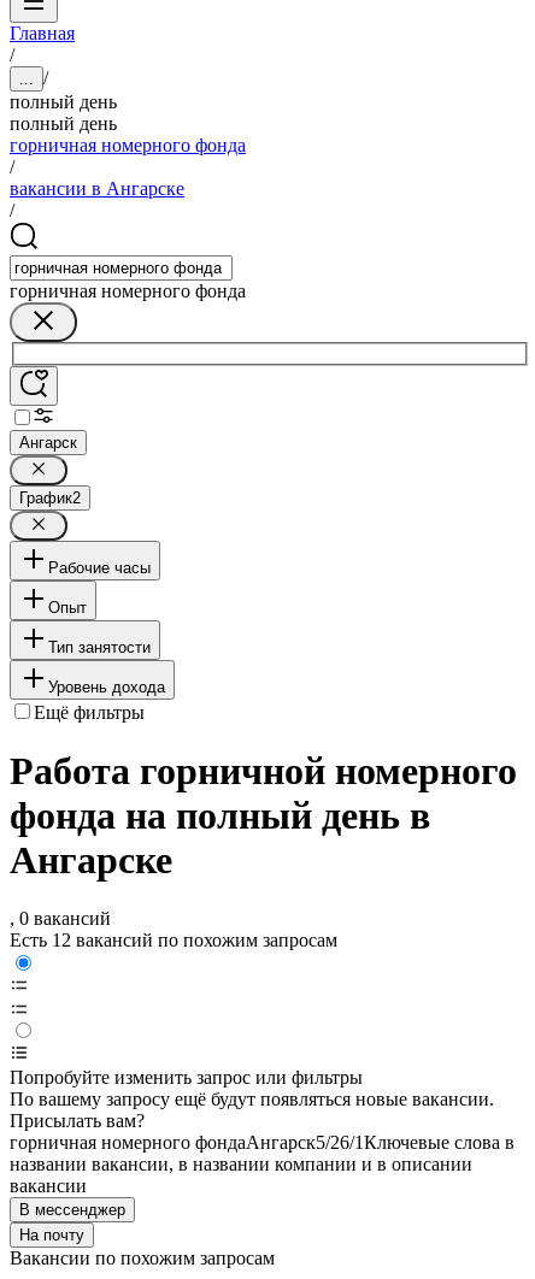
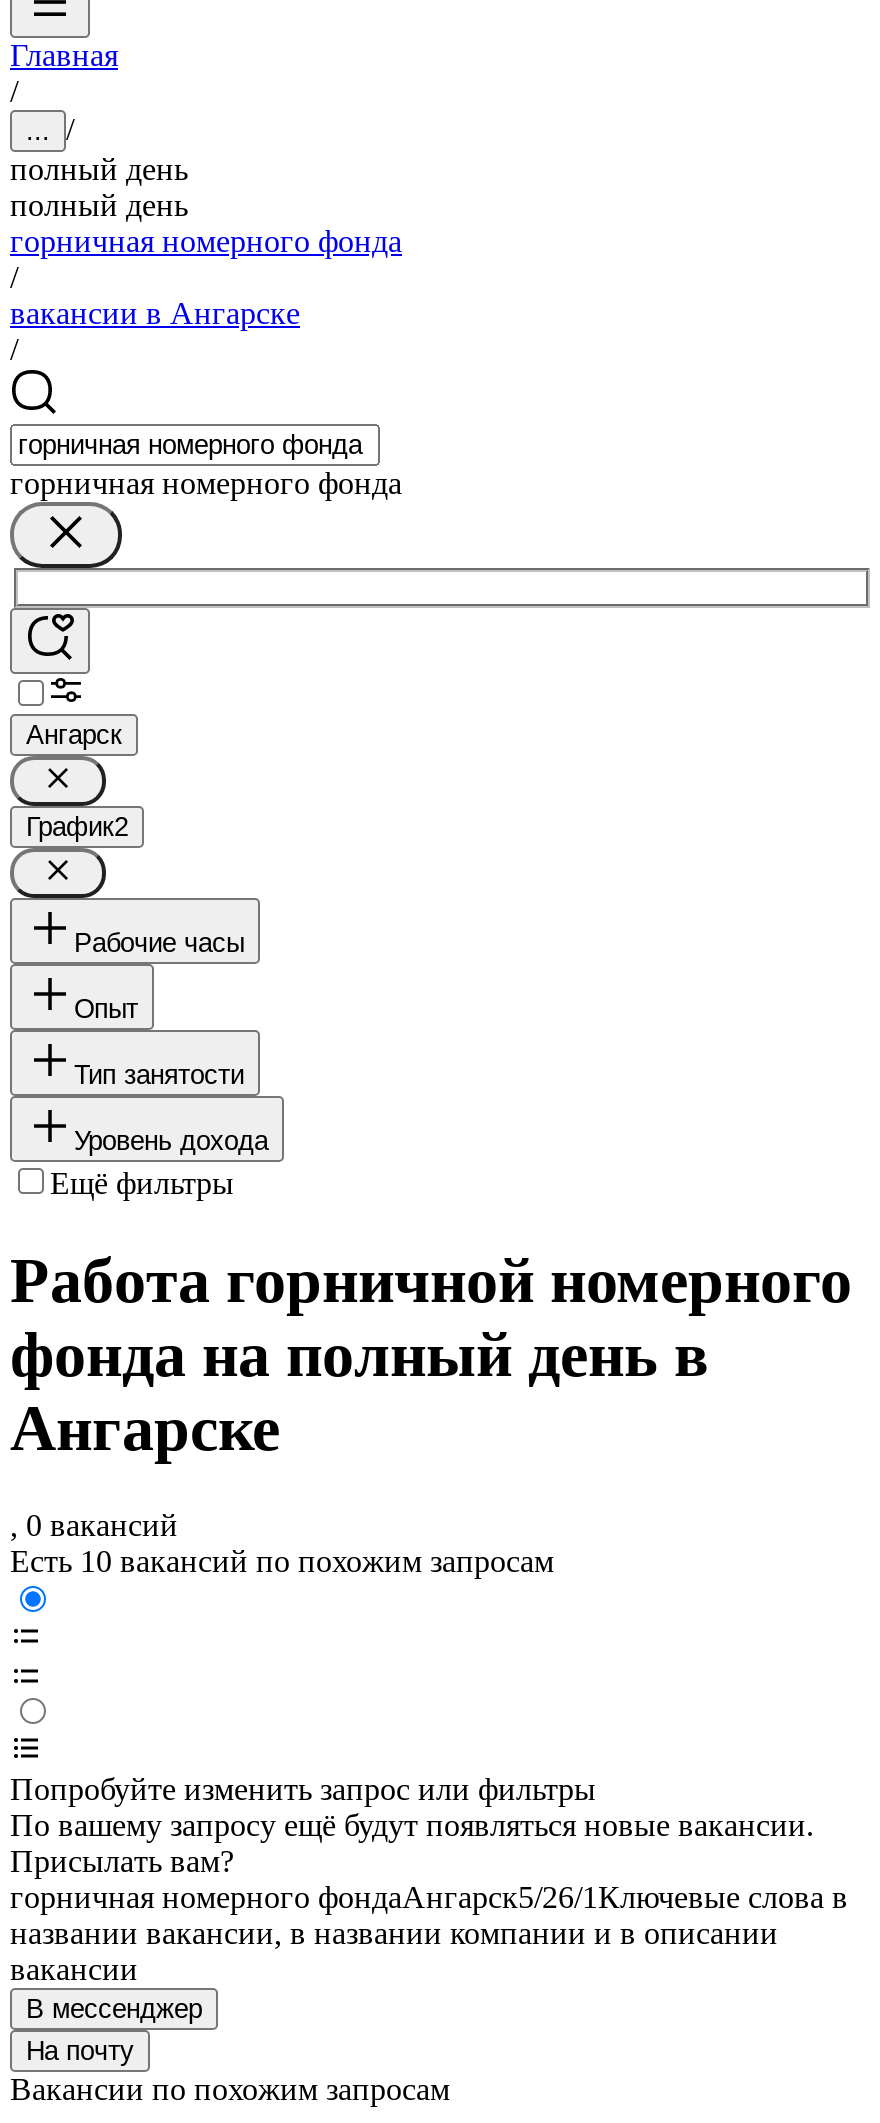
- Есть 12 вакансий по похожим запросам
+ Есть 10 вакансий по похожим запросам
